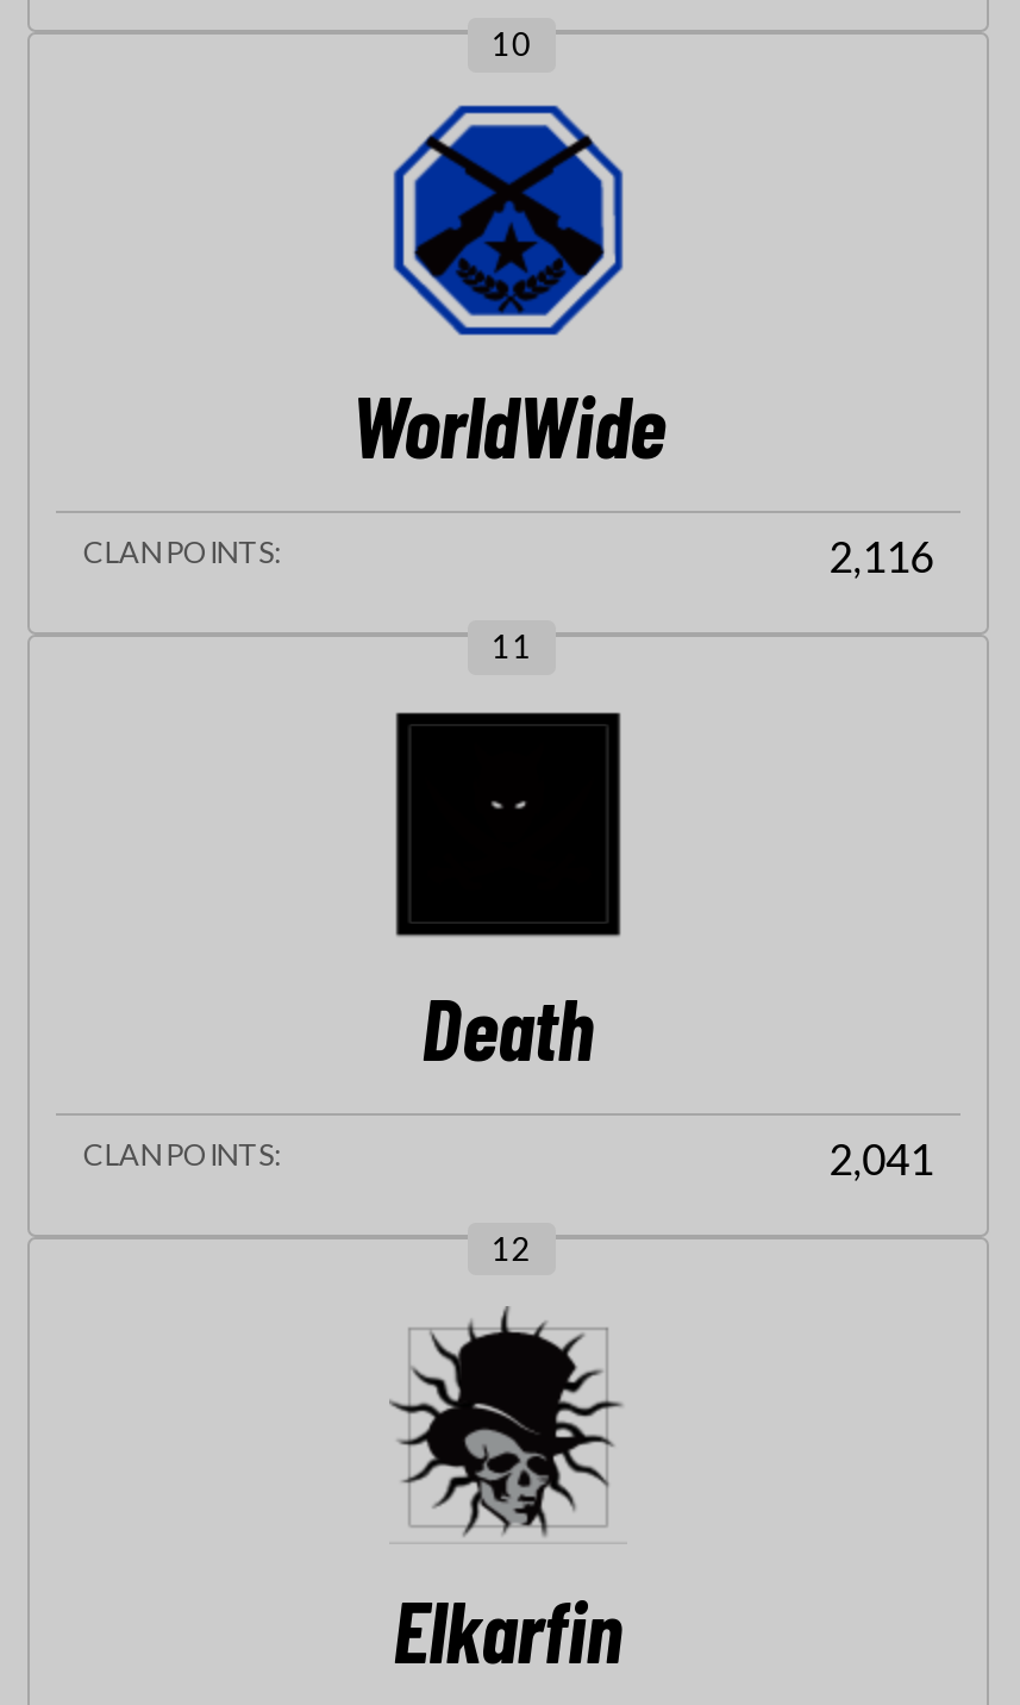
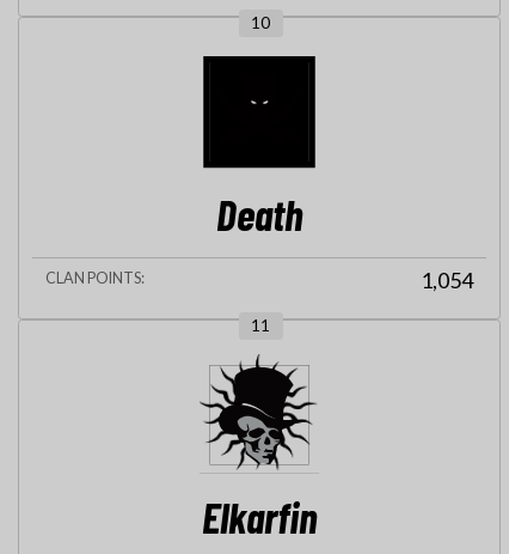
- [image]
- WorldWide
- 2,116
- 11

- 2,041
+ 1,054

- 12
+ 11
